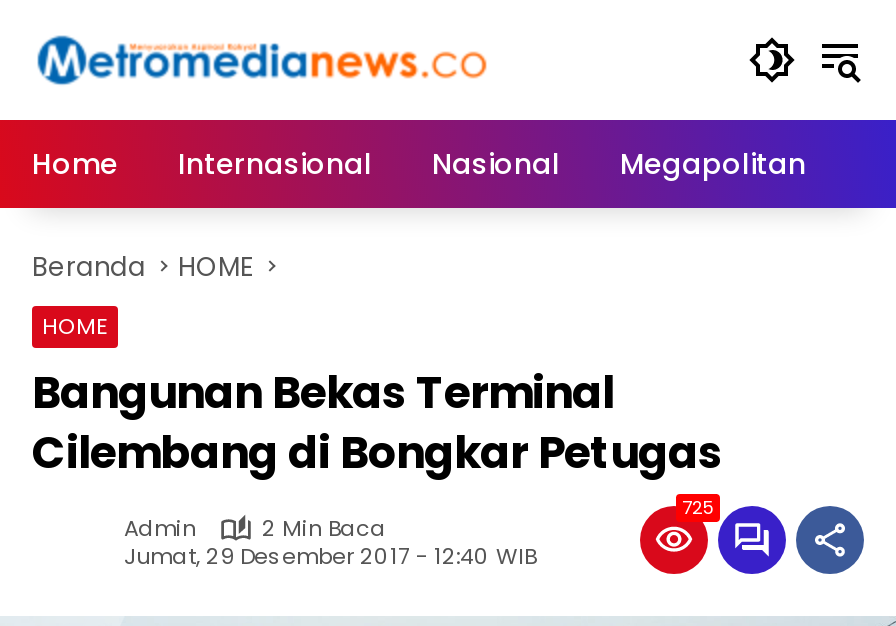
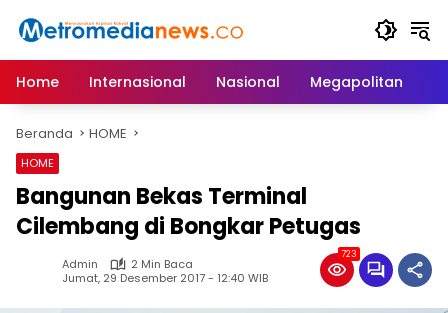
- 725
+ 723
